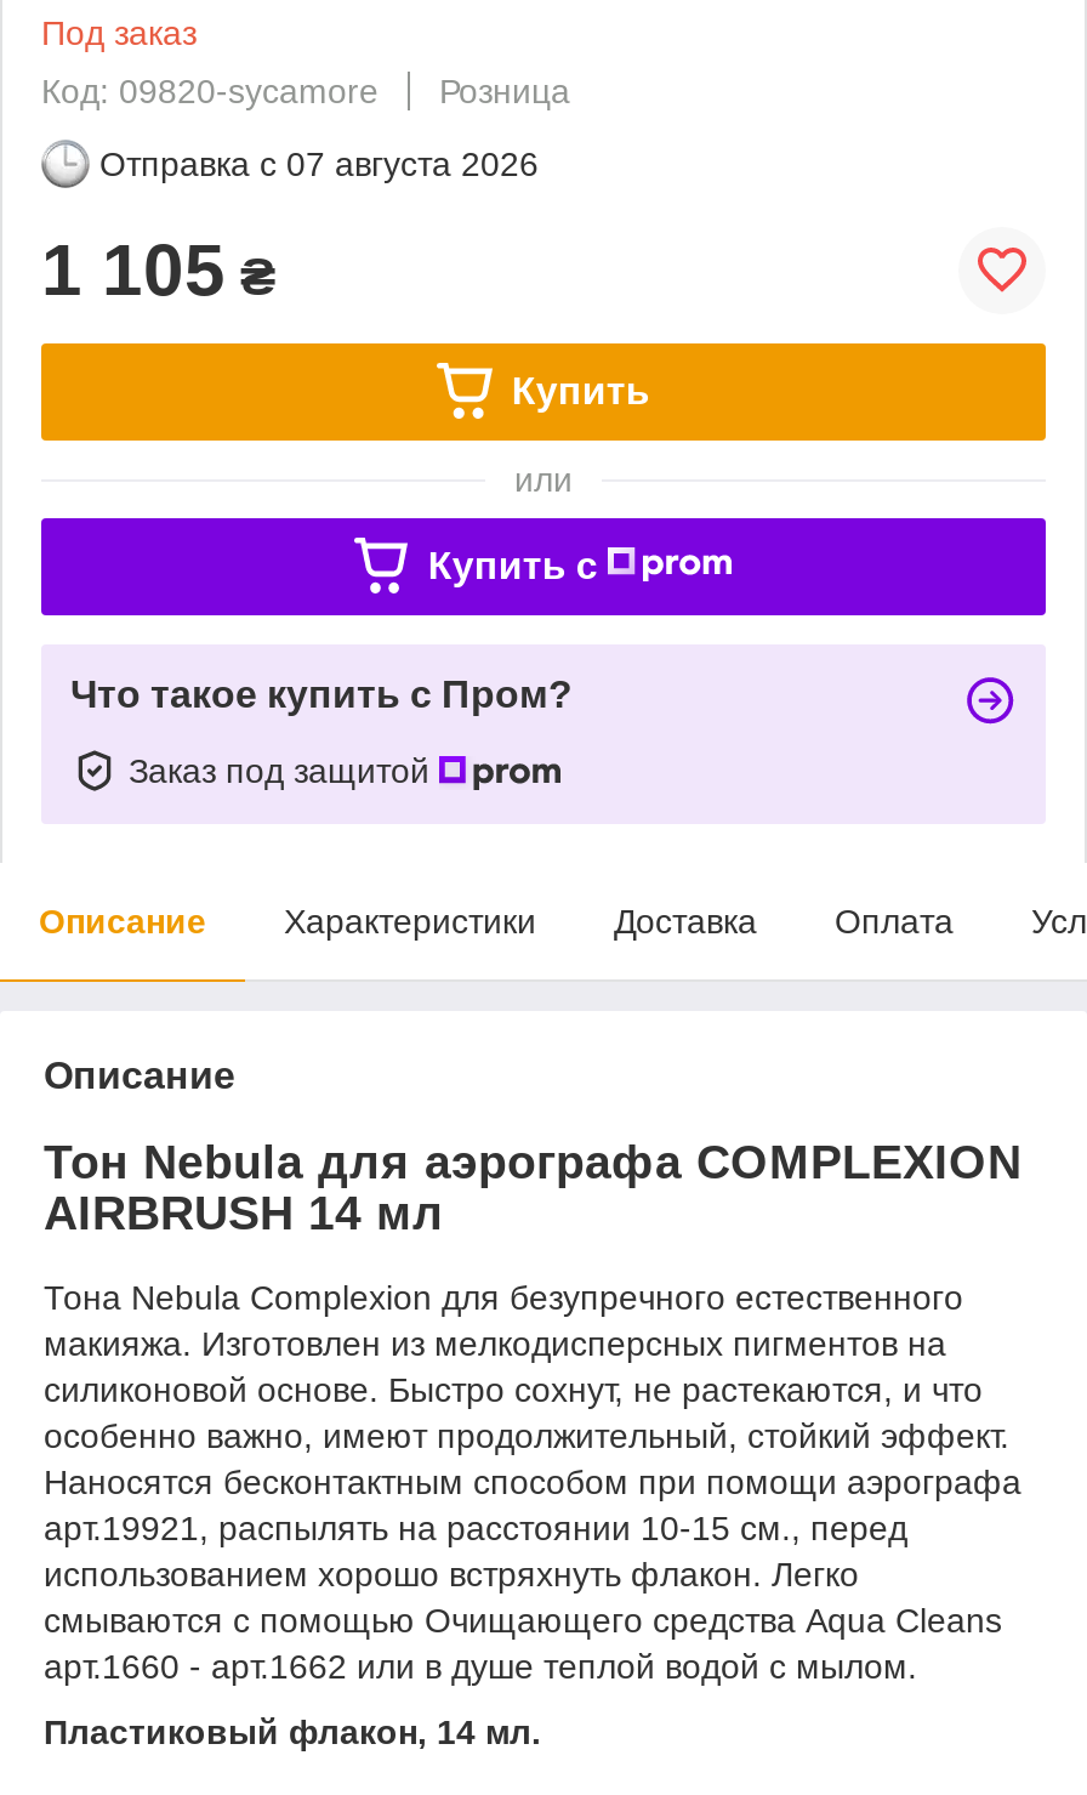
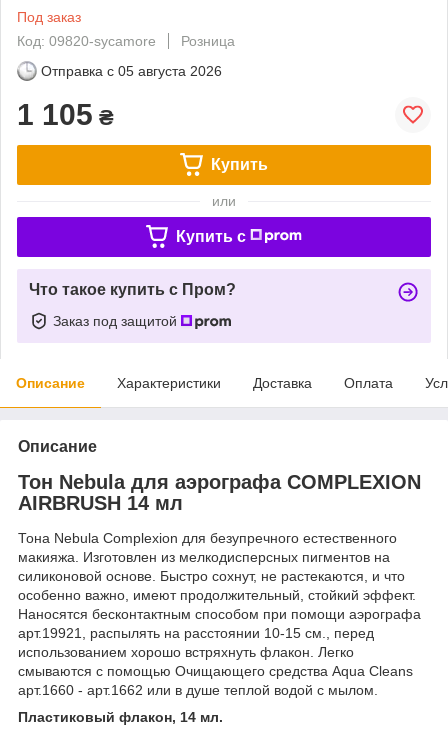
- Отправка с 07 августа 2026
+ Отправка с 05 августа 2026
